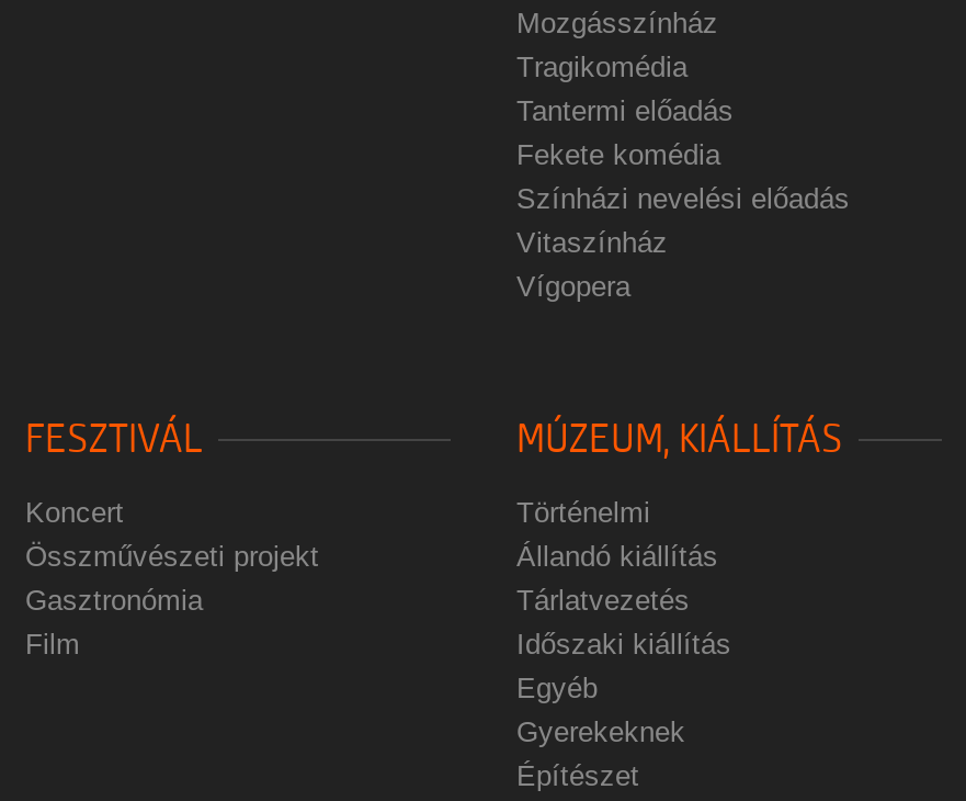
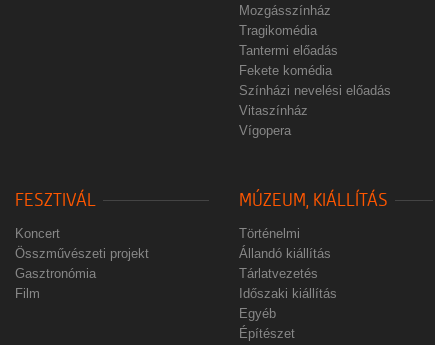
- Gyerekeknek
